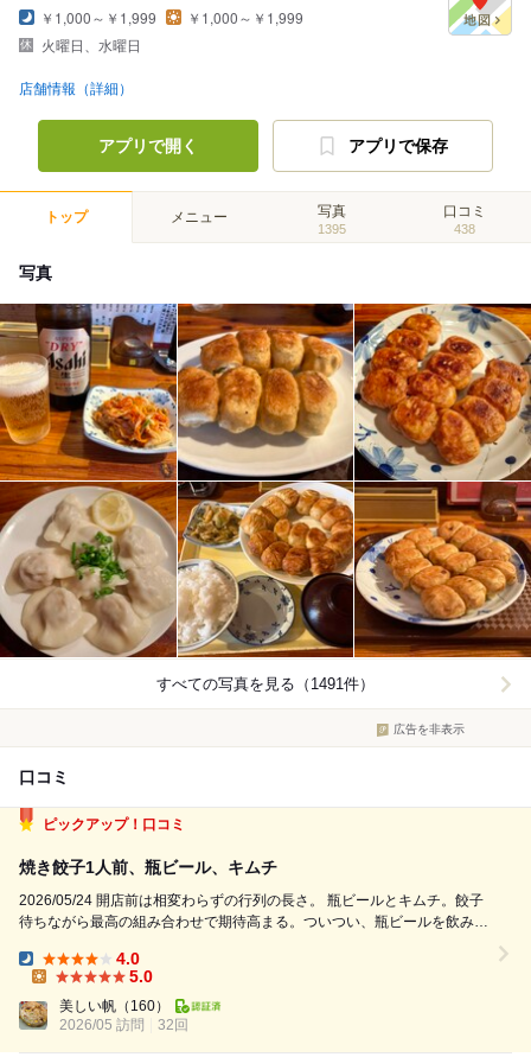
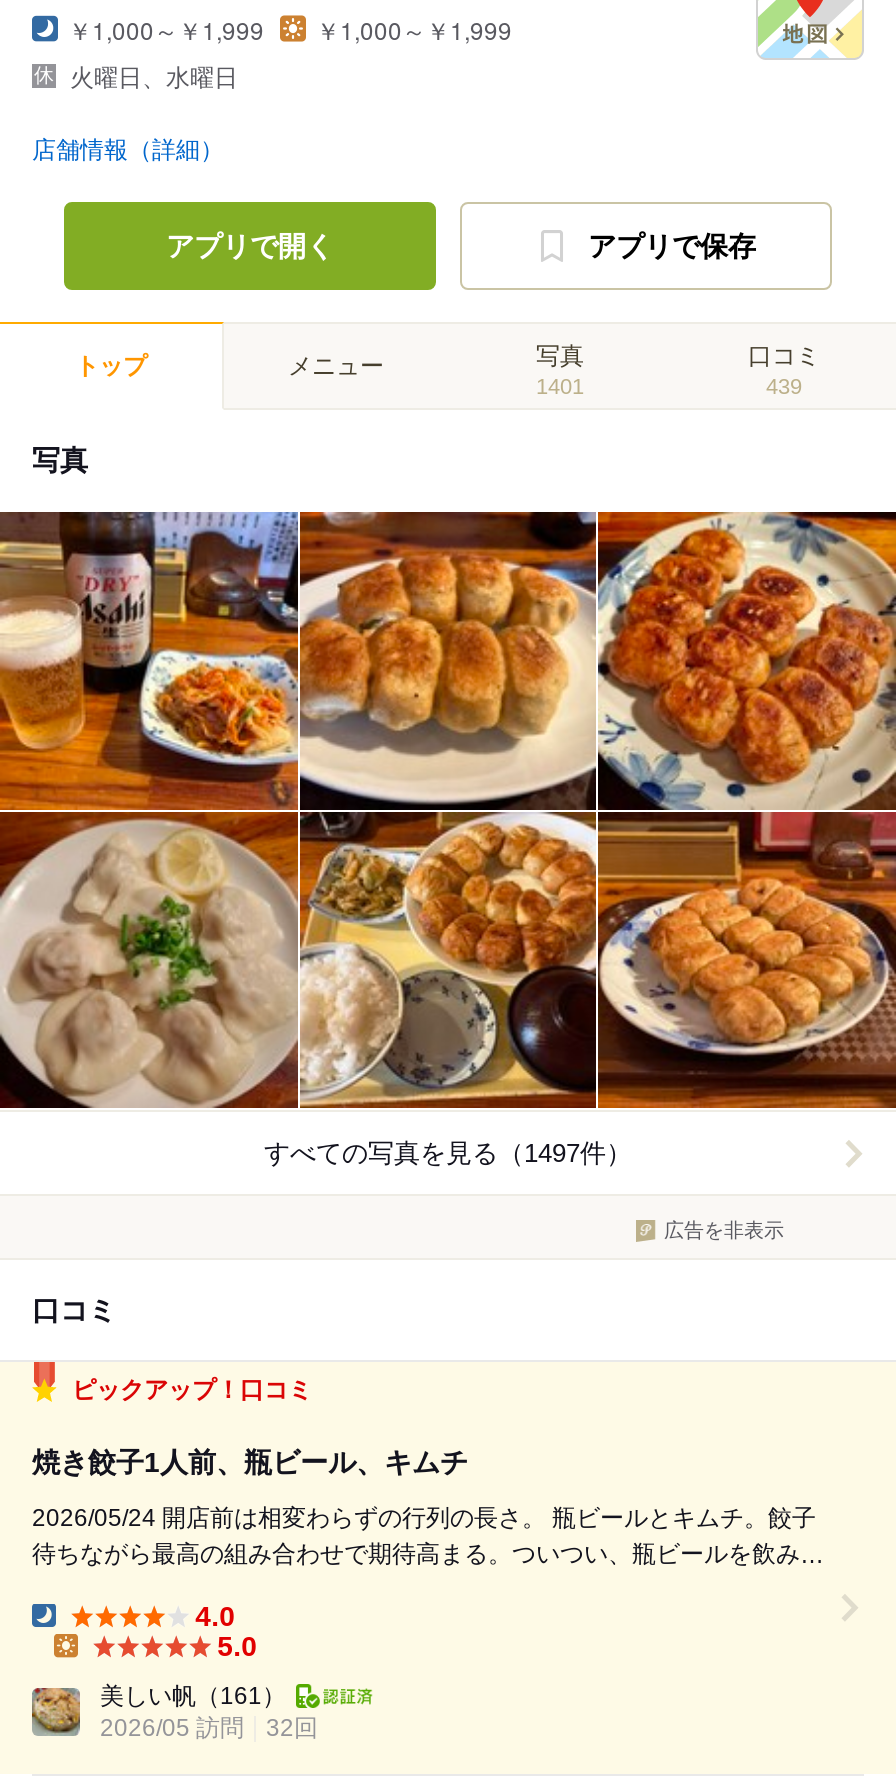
- 1395
+ 1401

- 438
+ 439

- すべての写真を見る（1491件）
+ すべての写真を見る（1497件）

- 美しい帆（160）
+ 美しい帆（161）
